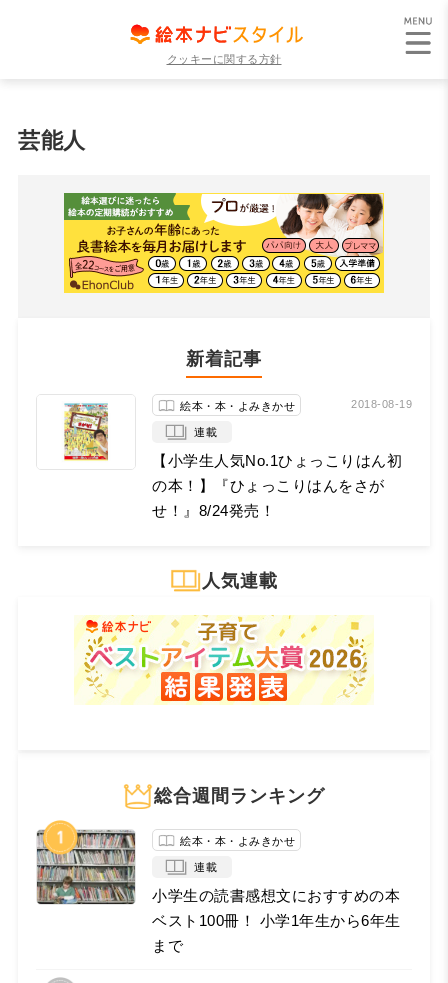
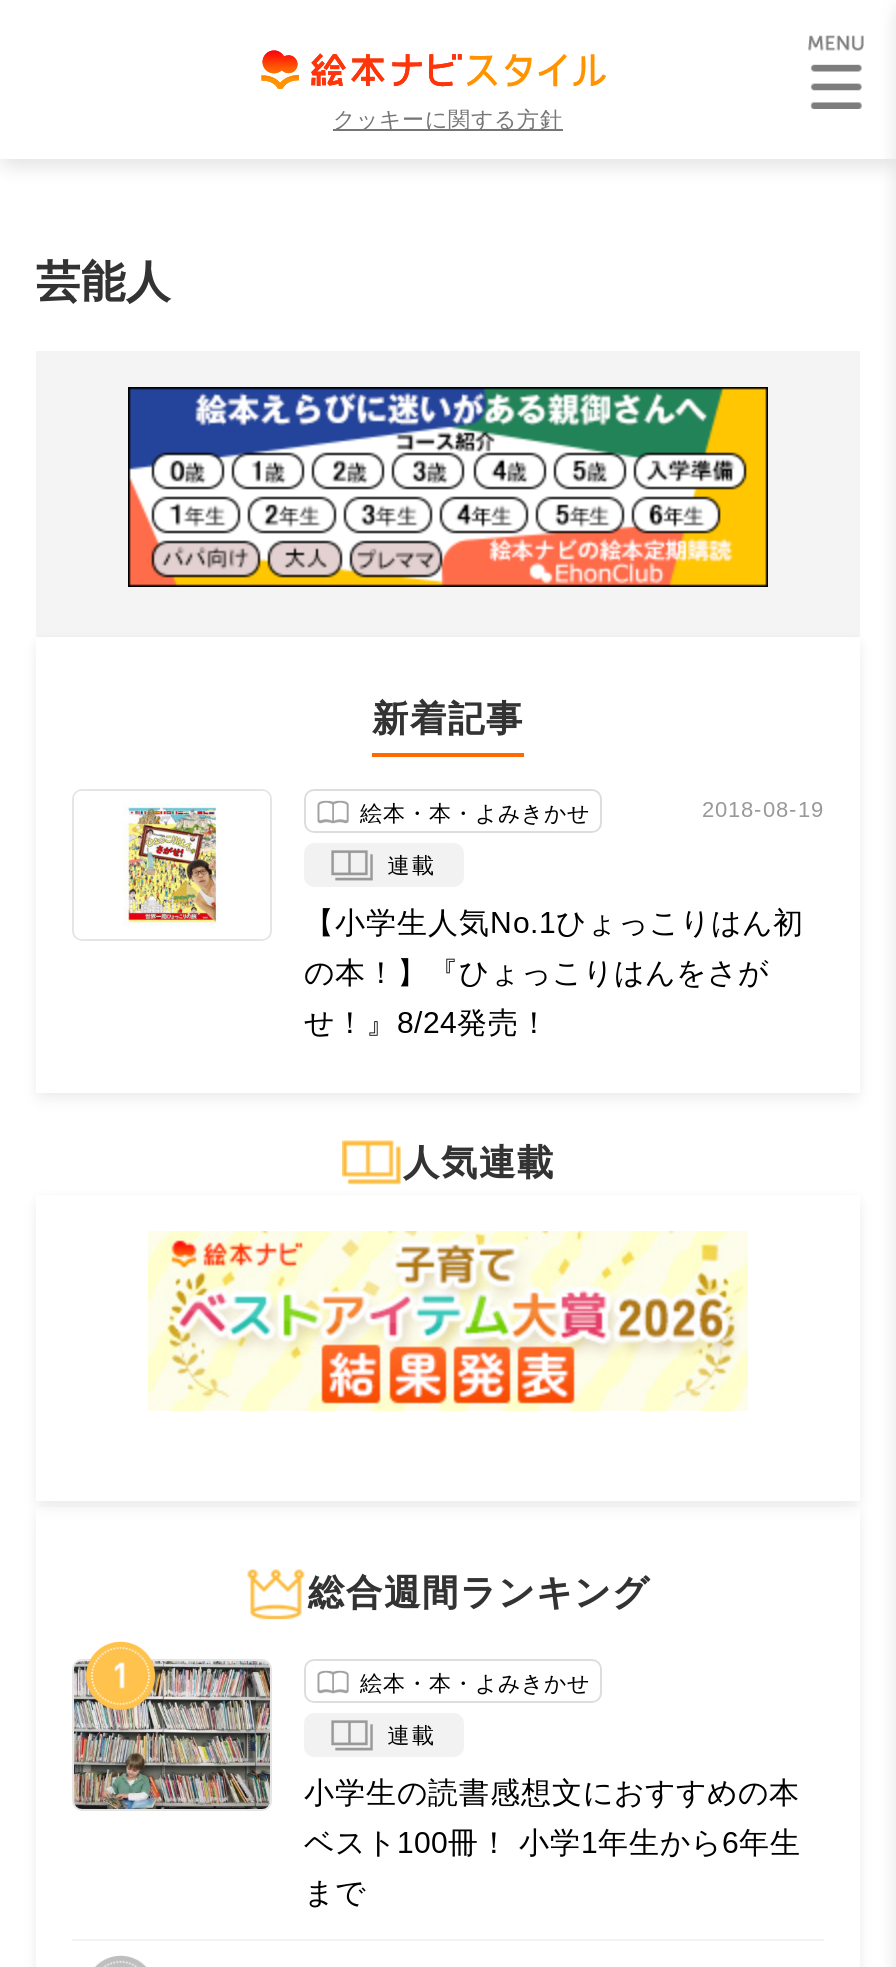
- [image]
+ [image]
